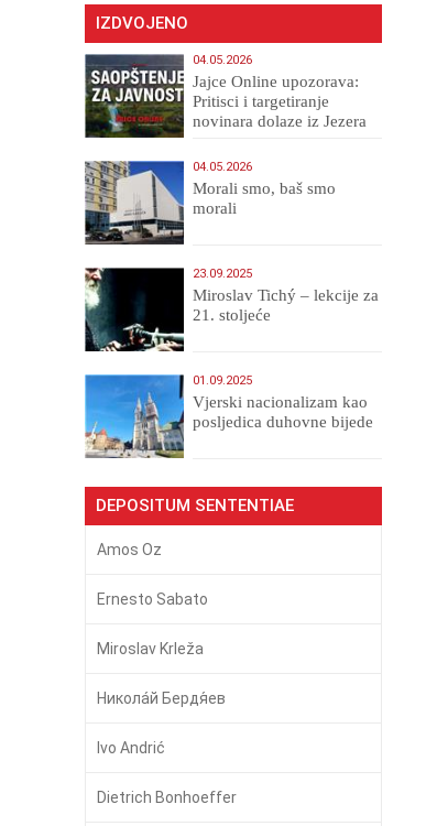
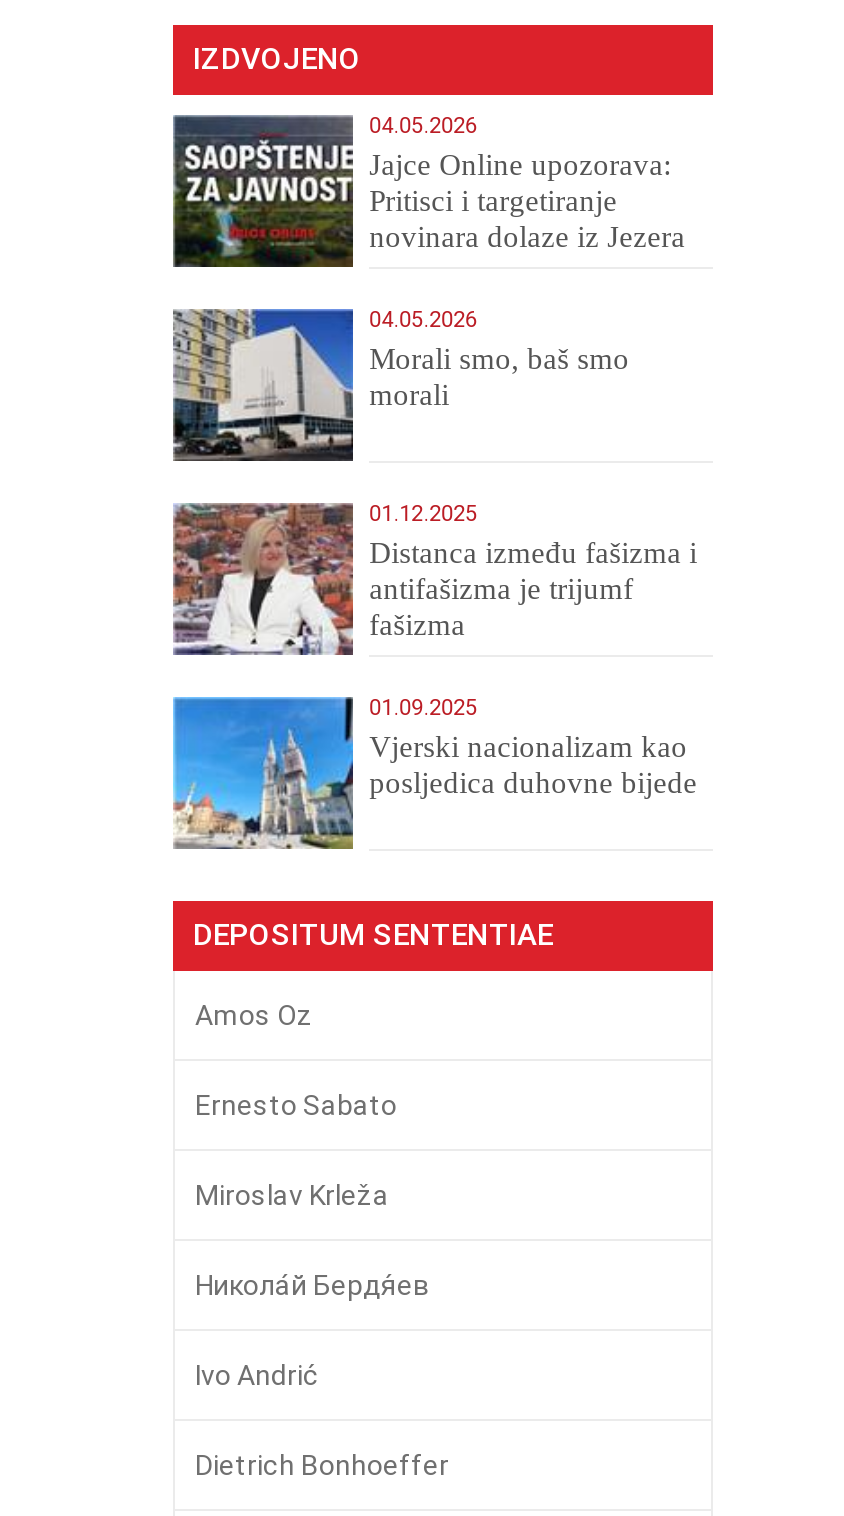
- [image]
- 23.09.2025
- Miroslav Tichý – lekcije za
- 21. stoljeće
+ [image]
+ 01.12.2025
+ Distanca između fašizma i
+ antifašizma je trijumf
+ fašizma
